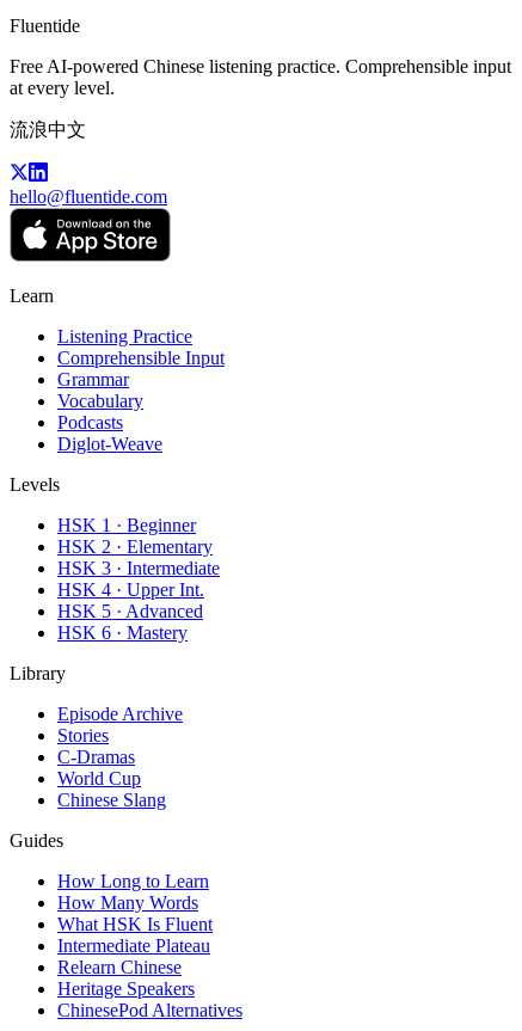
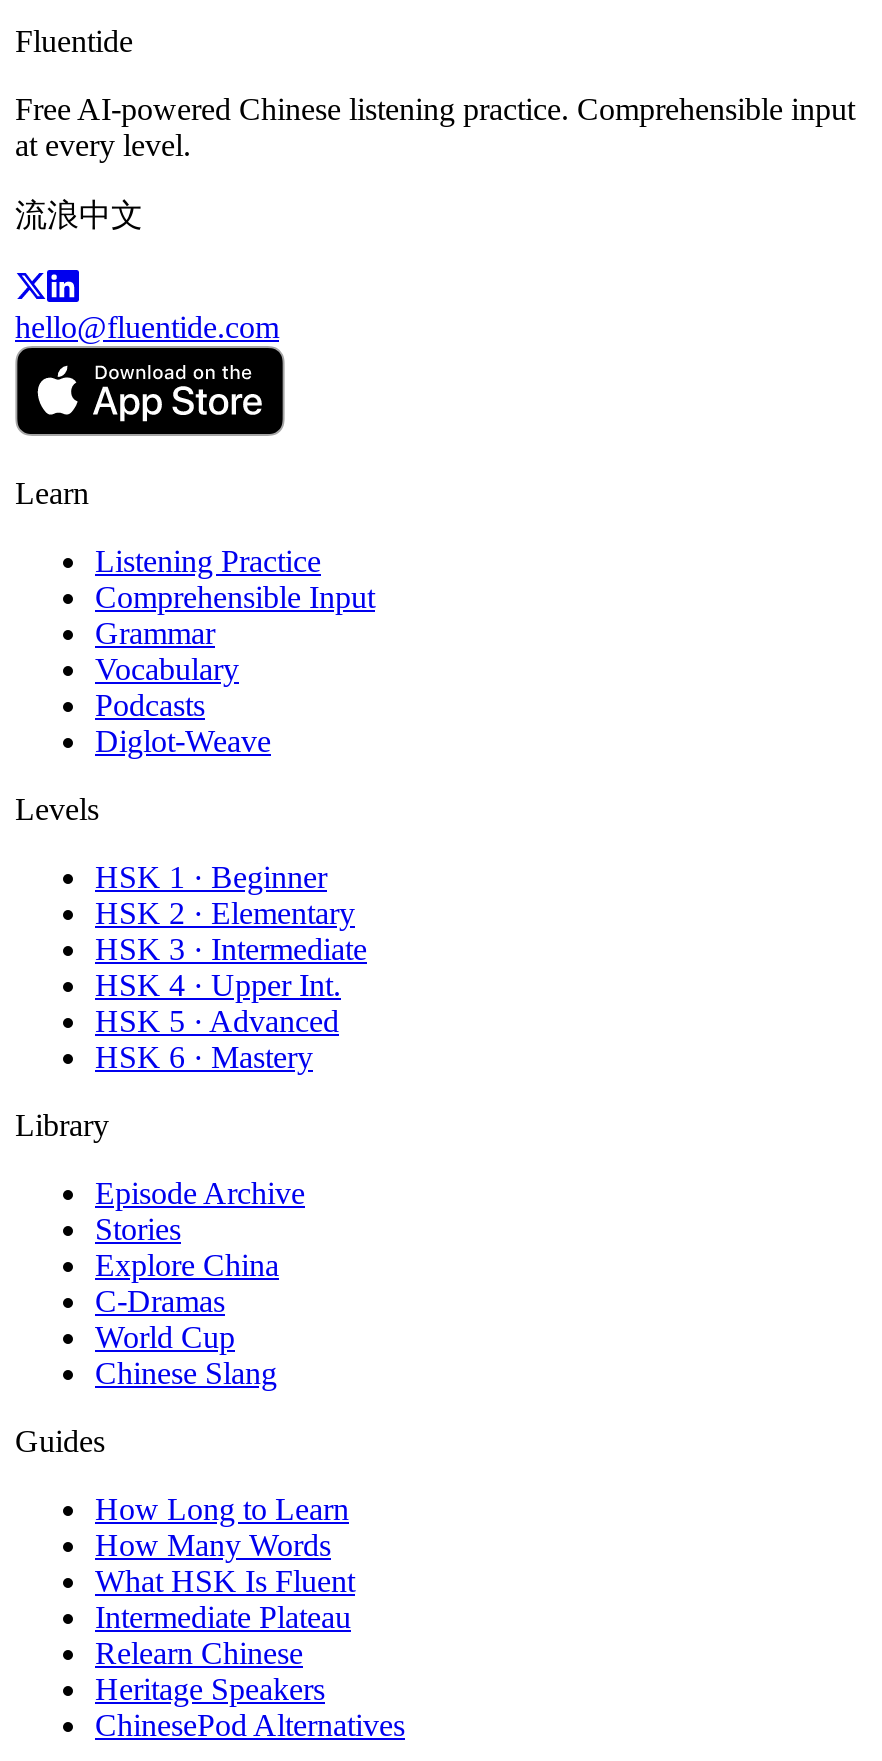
+ Explore China
